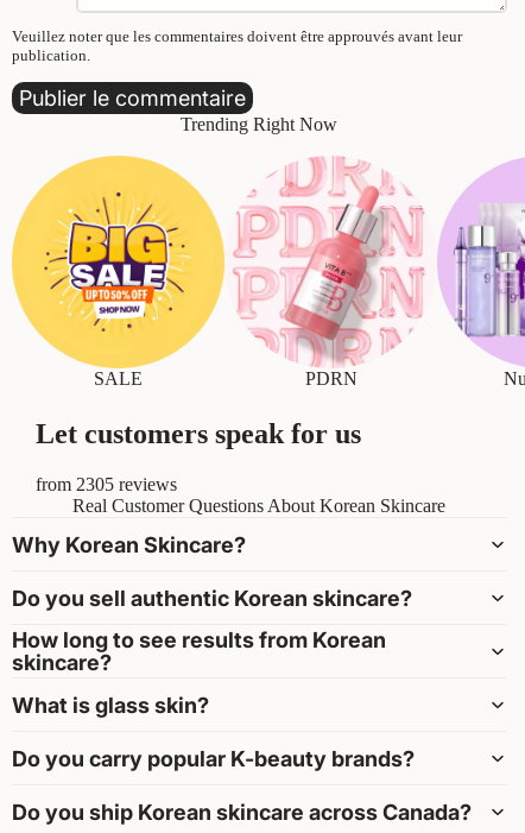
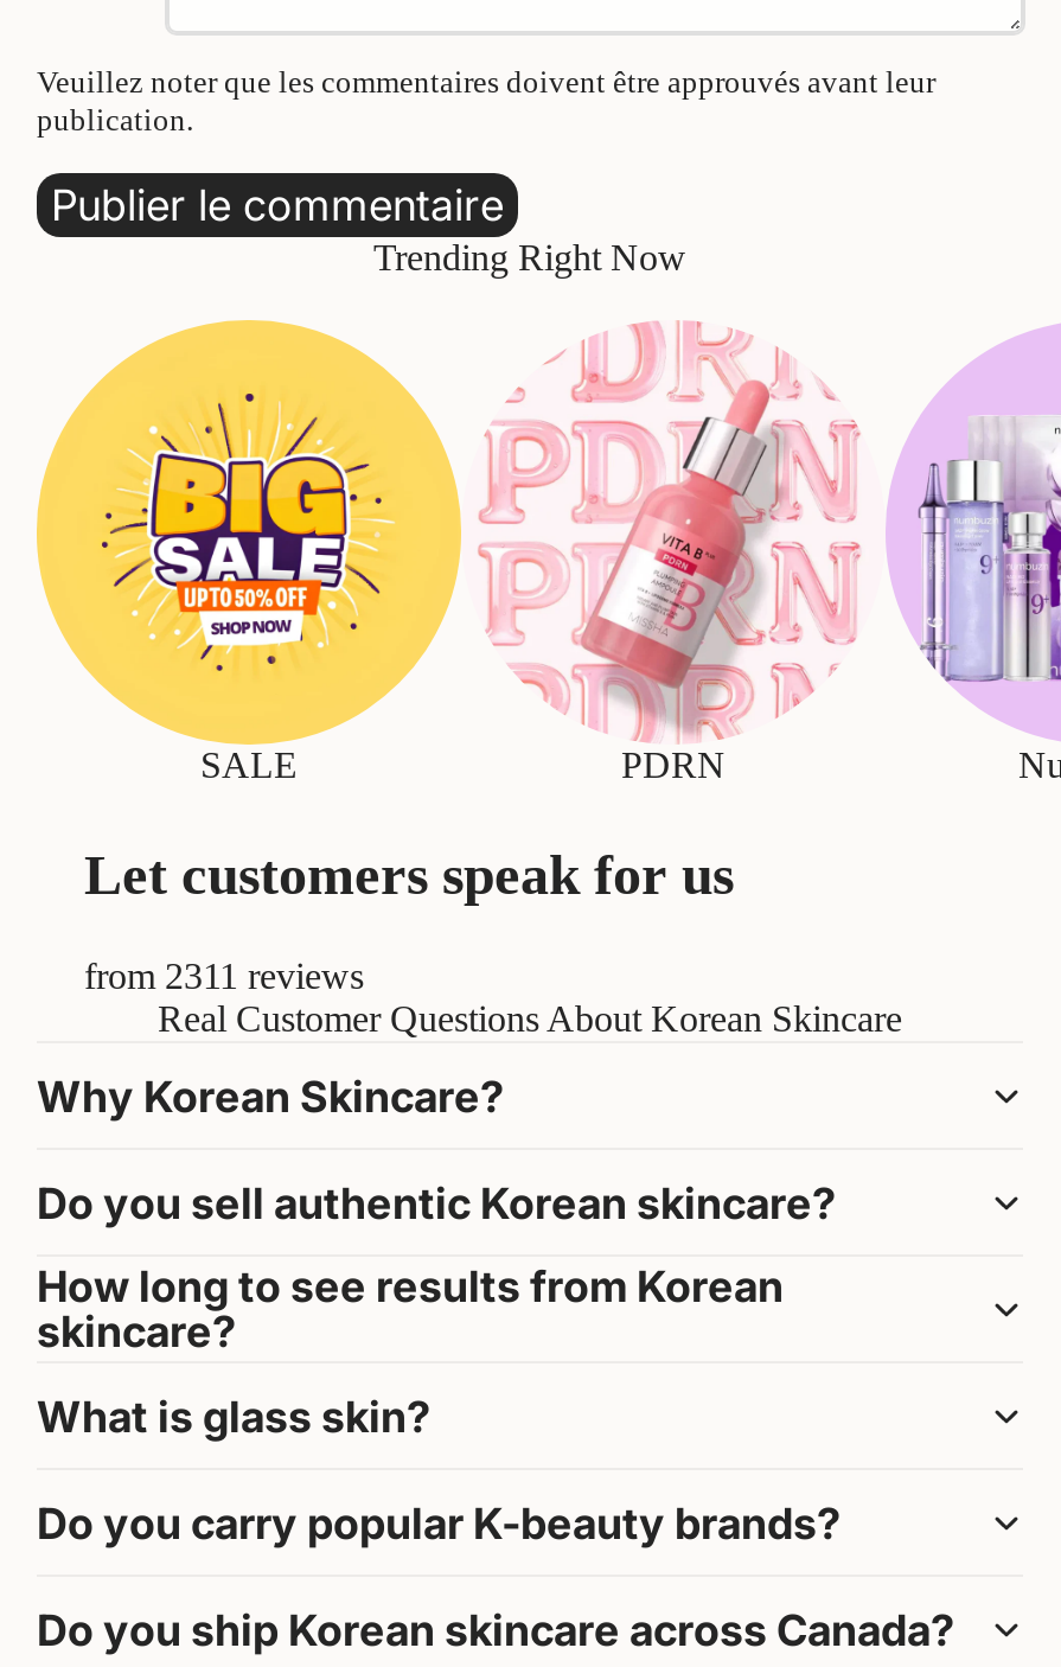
- from 2305 reviews
+ from 2311 reviews
